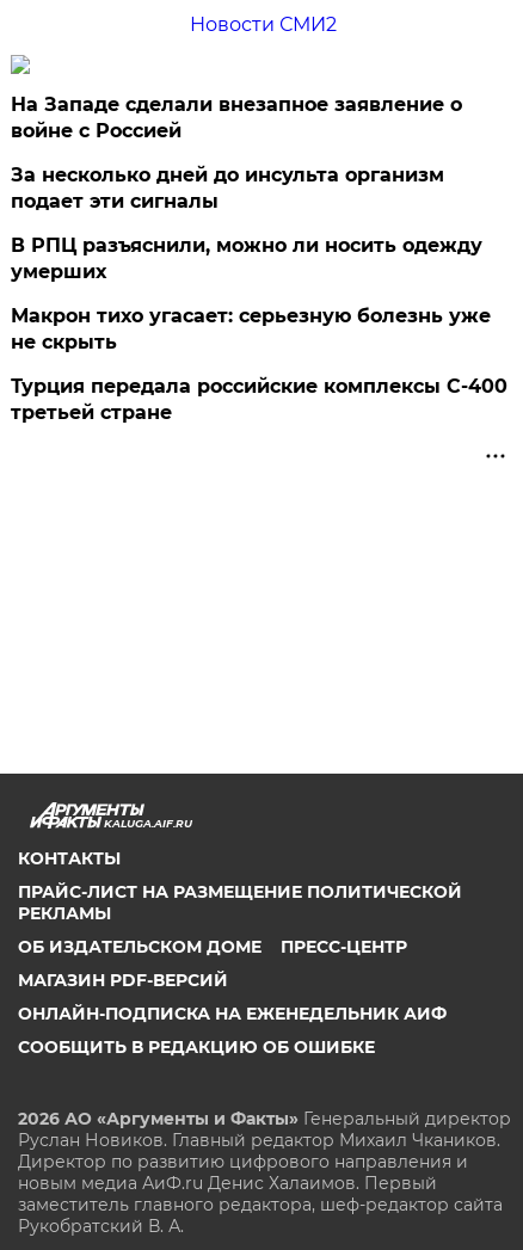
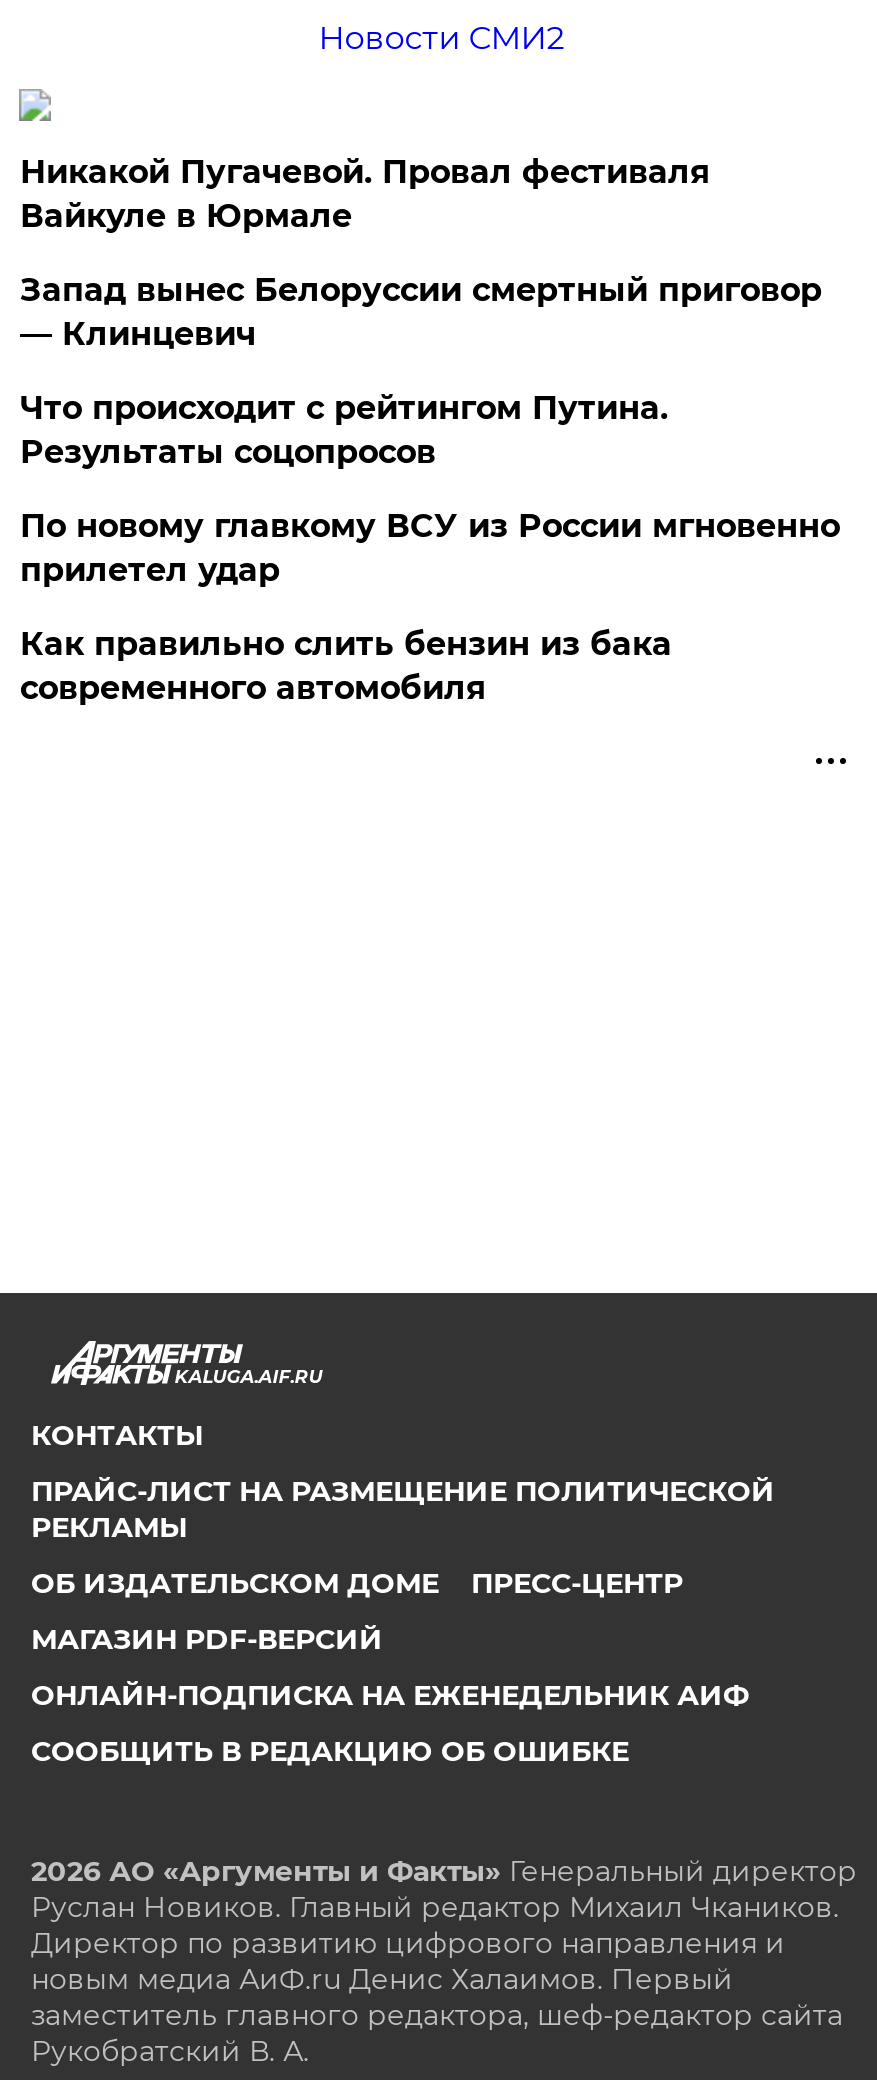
- На Западе сделали внезапное заявление о
- войне с Россией
+ Никакой Пугачевой. Провал фестиваля
+ Вайкуле в Юрмале

- За несколько дней до инсульта организм
- подает эти сигналы
+ Запад вынес Белоруссии смертный приговор
+ — Клинцевич

- В РПЦ разъяснили, можно ли носить одежду
- умерших
+ Что происходит с рейтингом Путина.
+ Результаты соцопросов

- Макрон тихо угасает: серьезную болезнь уже
- не скрыть
+ По новому главкому ВСУ из России мгновенно
+ прилетел удар

- Турция передала российские комплексы С-400
- третьей стране
+ Как правильно слить бензин из бака
+ современного автомобиля
